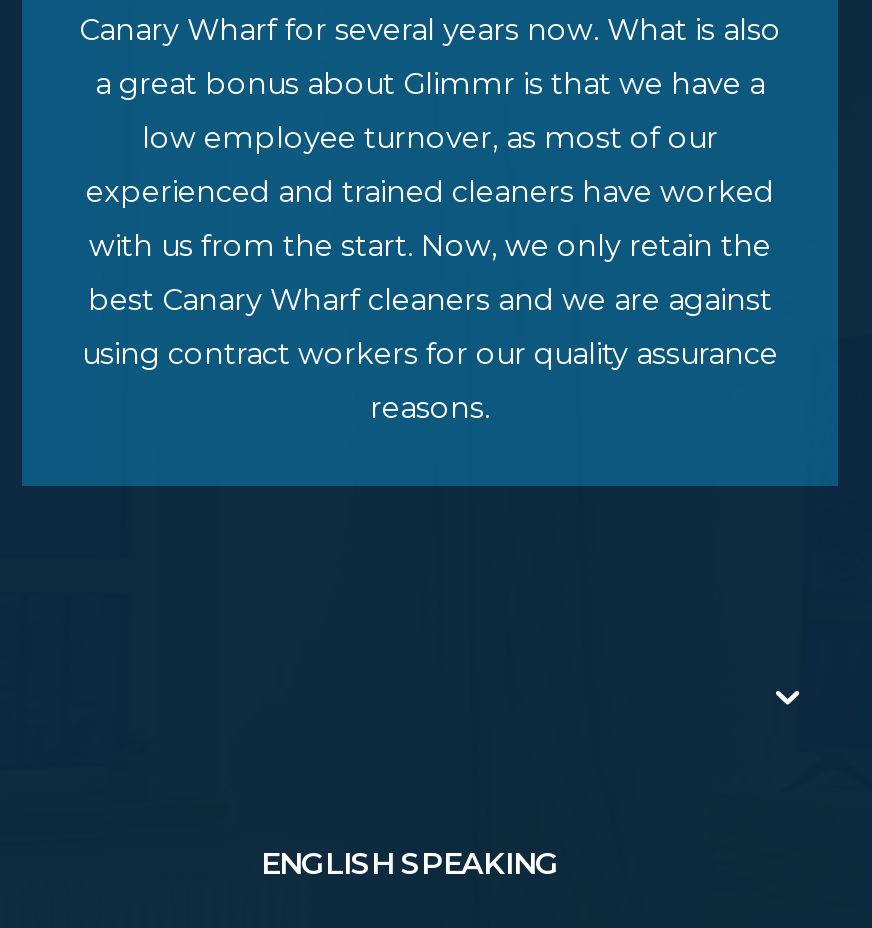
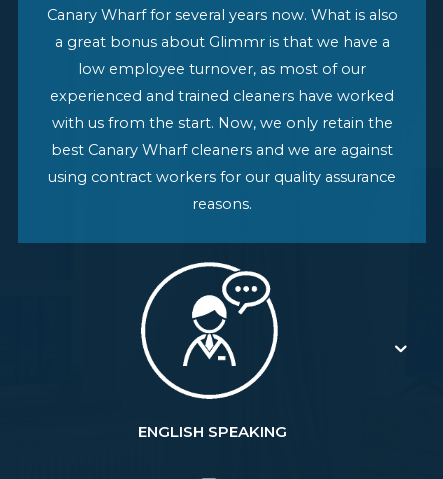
+ [image]
